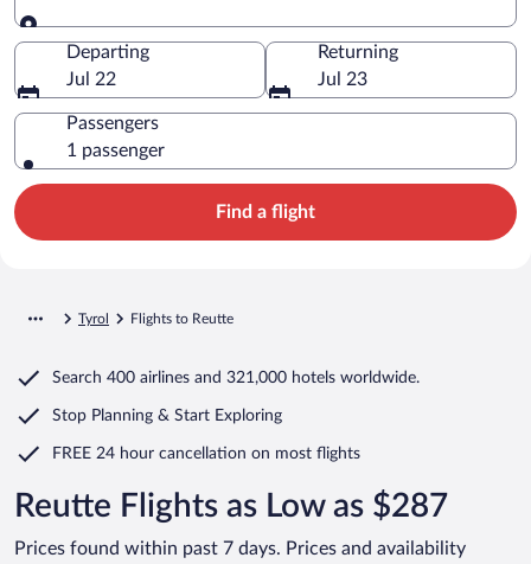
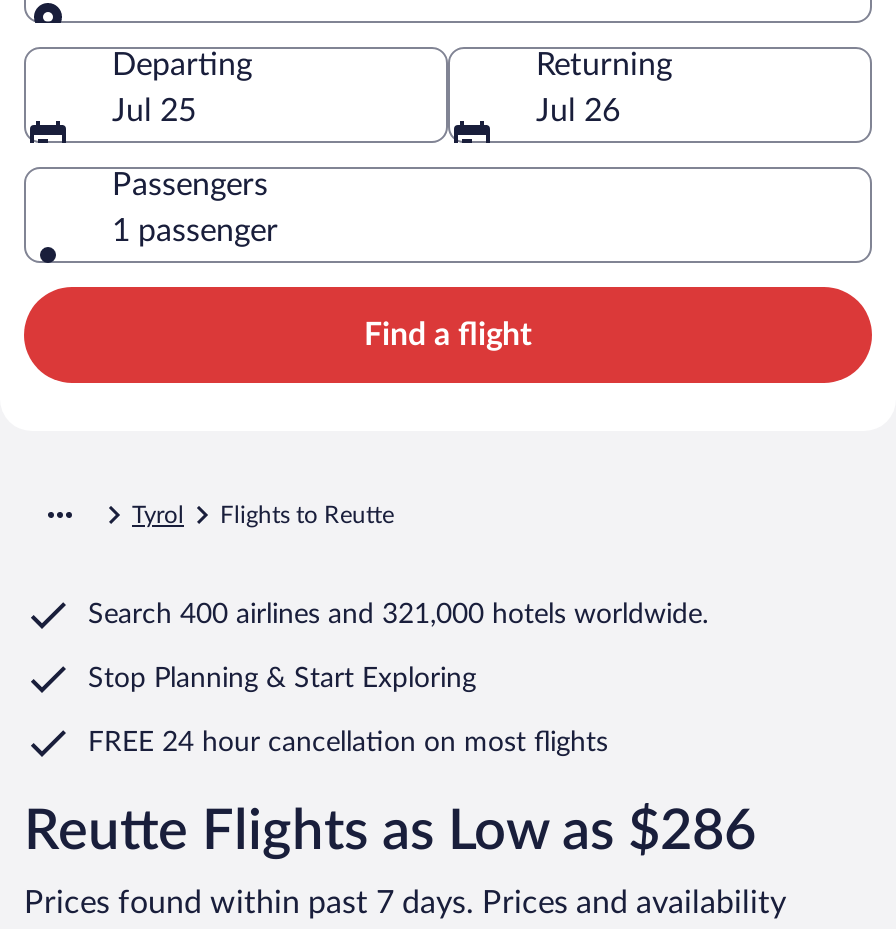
- Jul 22
+ Jul 25

- Jul 23
+ Jul 26

- Reutte Flights as Low as $287
+ Reutte Flights as Low as $286
